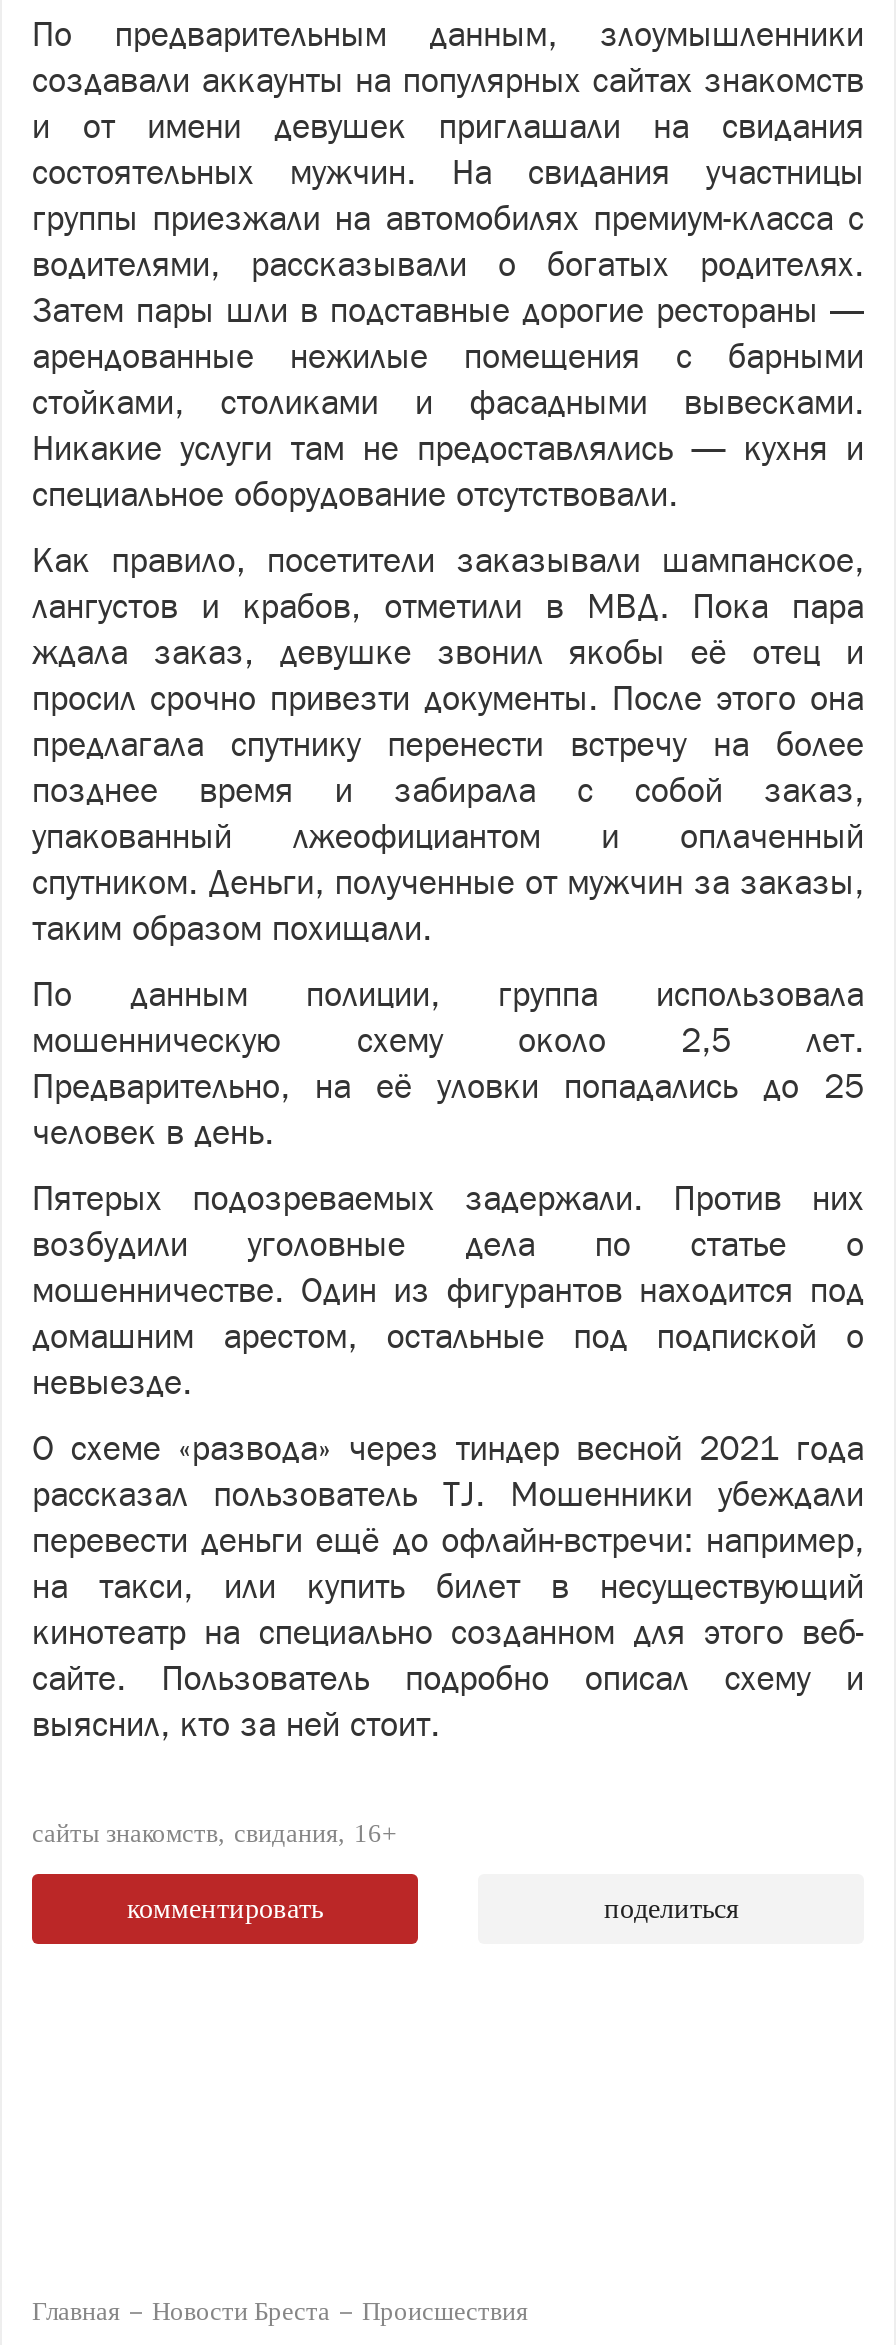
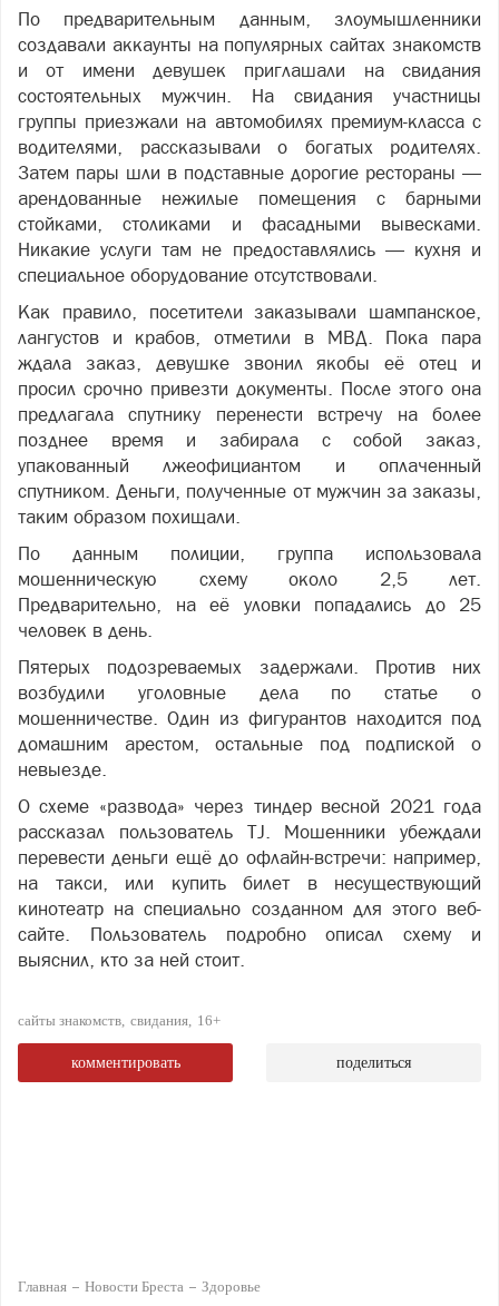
- Происшествия
+ Здоровье
